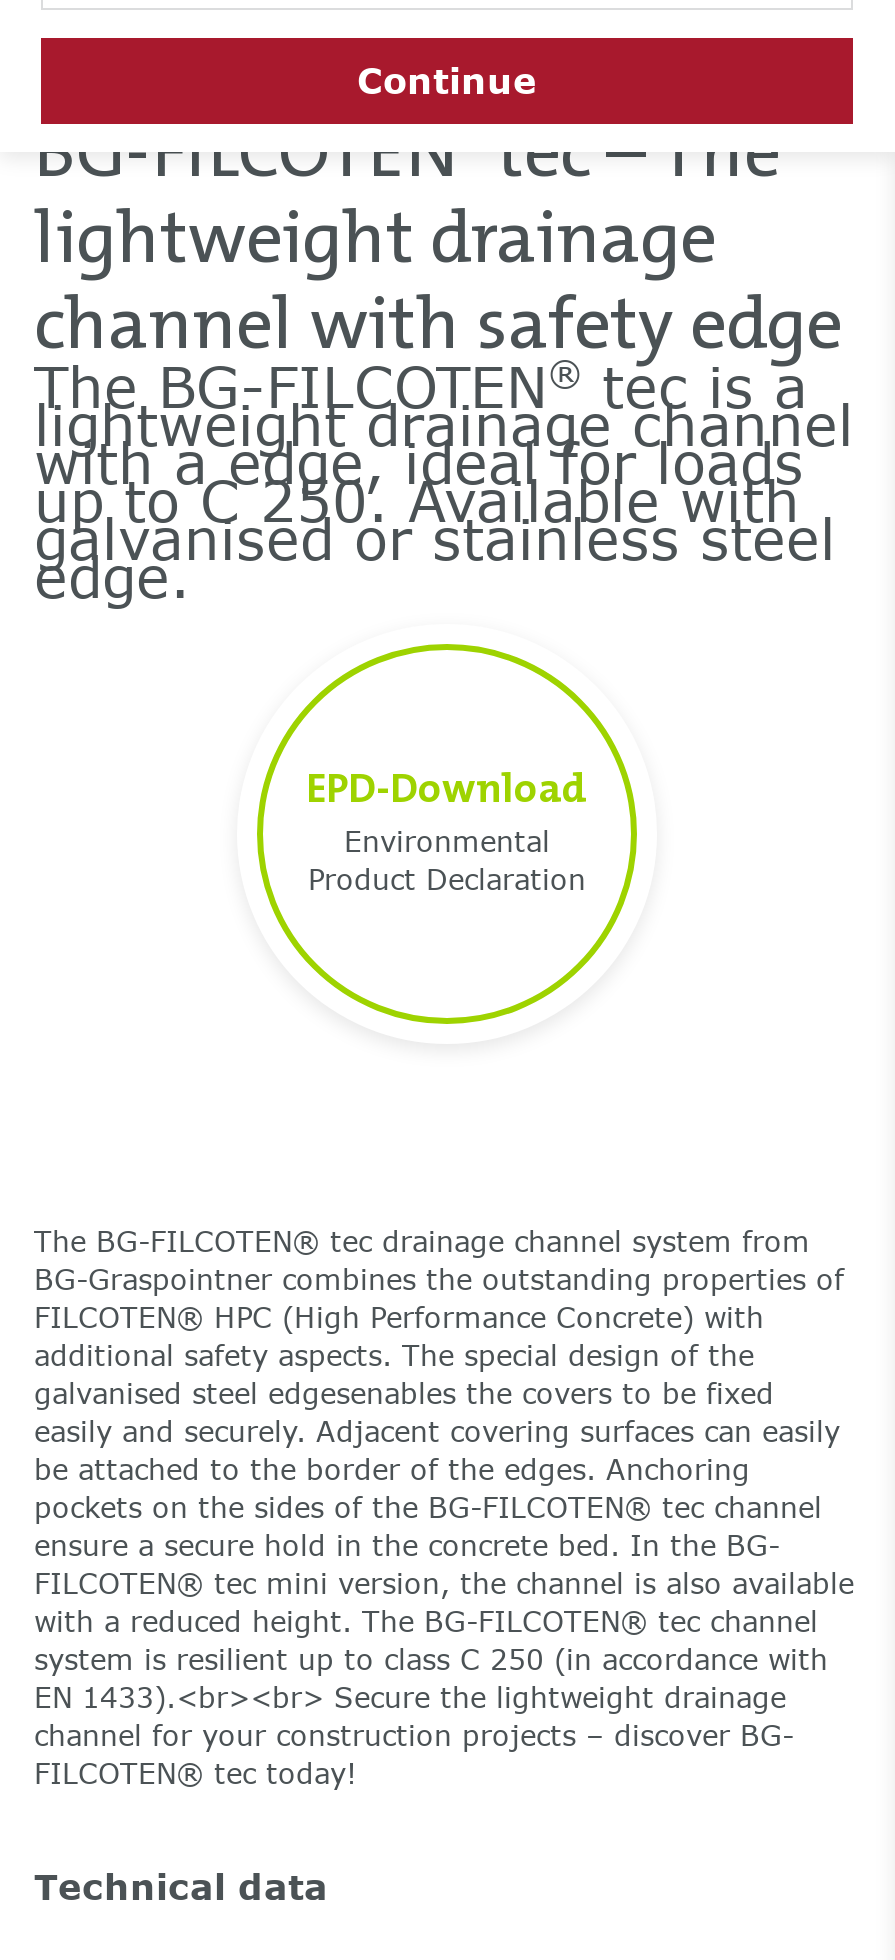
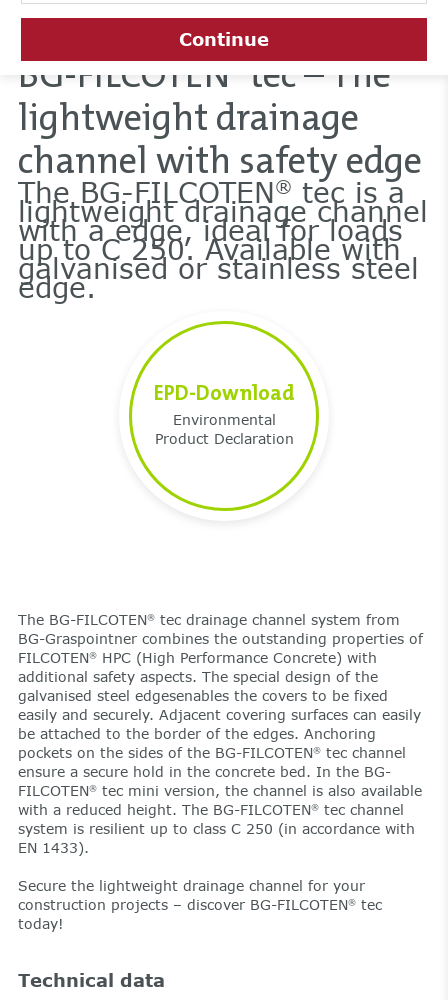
- EN 1433).<br><br> Secure the lightweight drainage
- channel for your construction projects – discover BG-
- FILCOTEN® tec today!
+ EN 1433).
+ Secure the lightweight drainage channel for your
+ construction projects – discover BG-FILCOTEN® tec
+ today!
